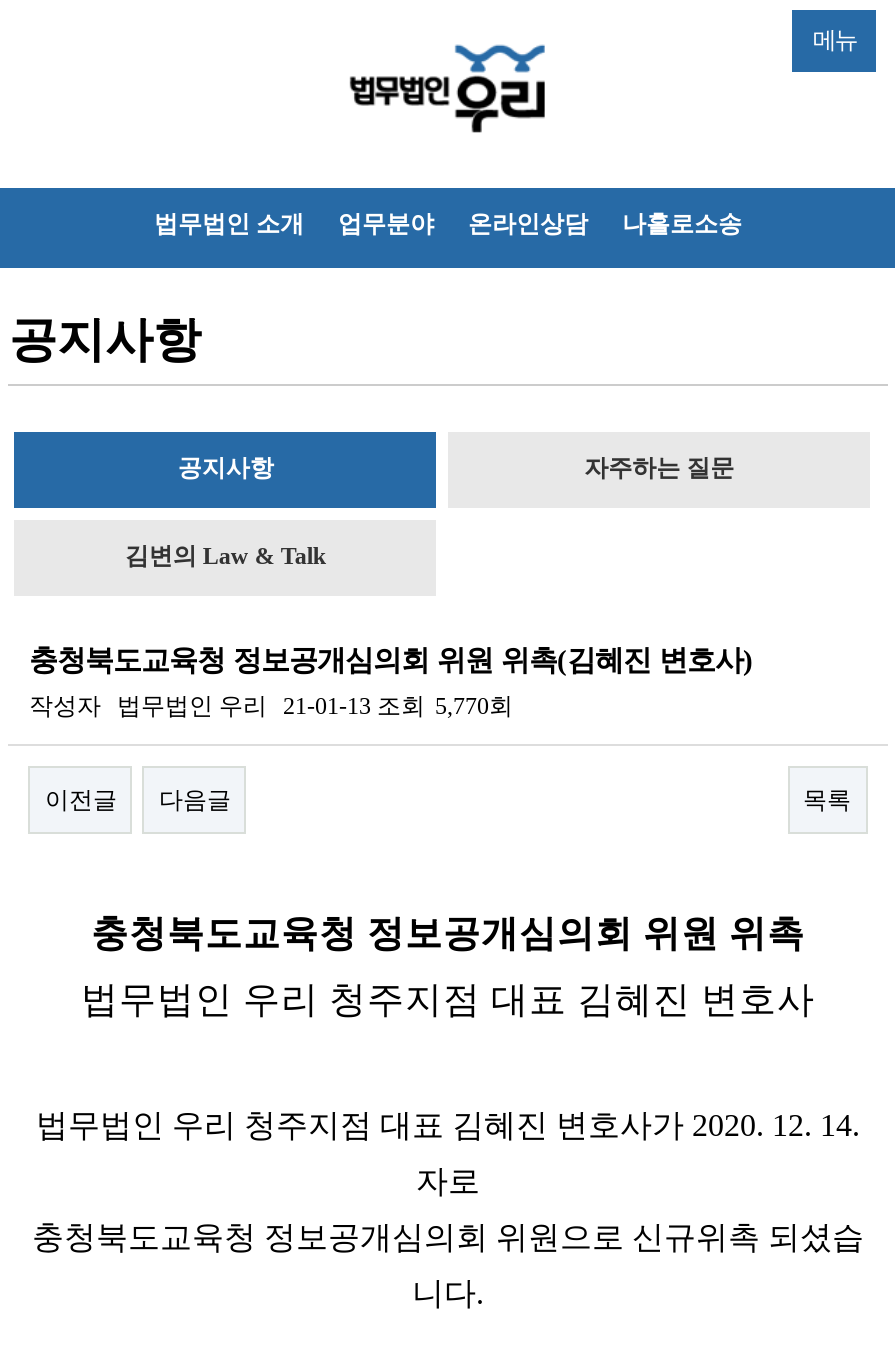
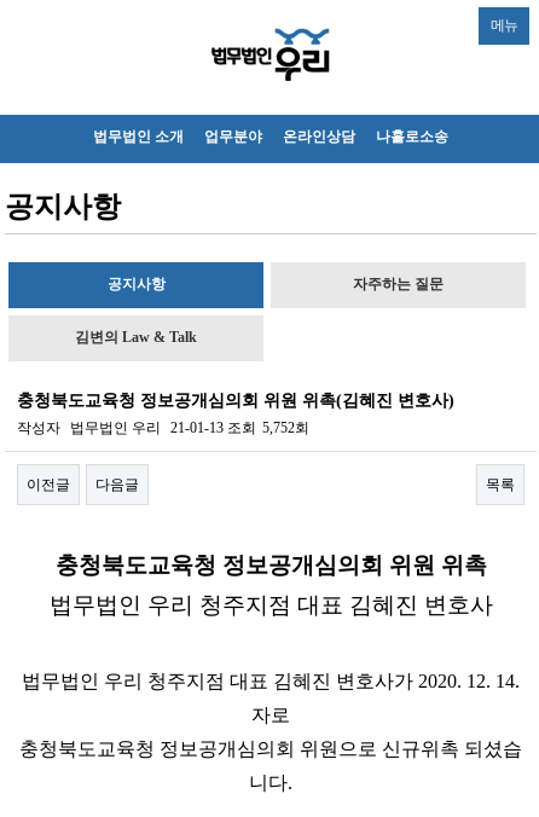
- 작성자 법무법인 우리 21-01-13 조회 5,770회
+ 작성자 법무법인 우리 21-01-13 조회 5,752회
